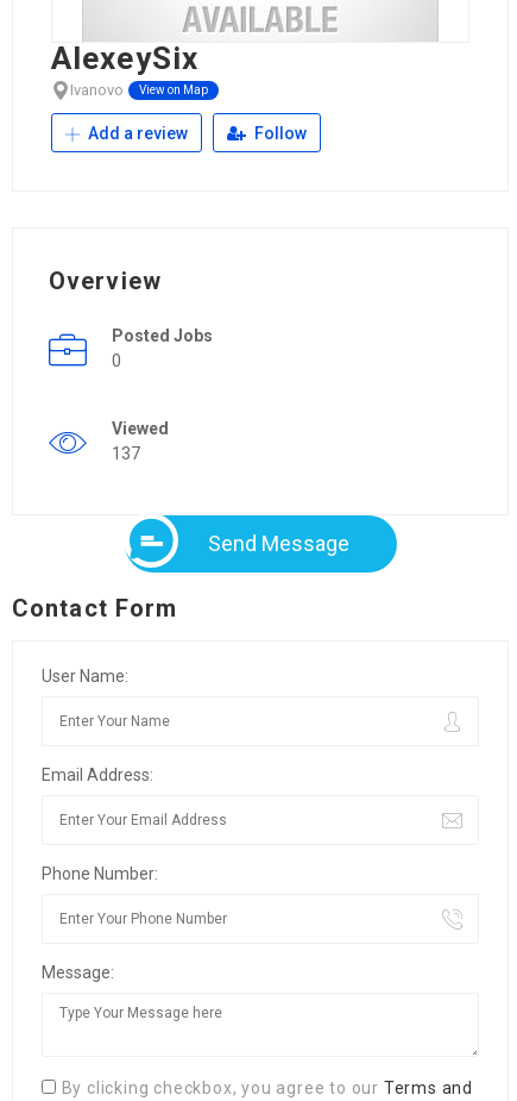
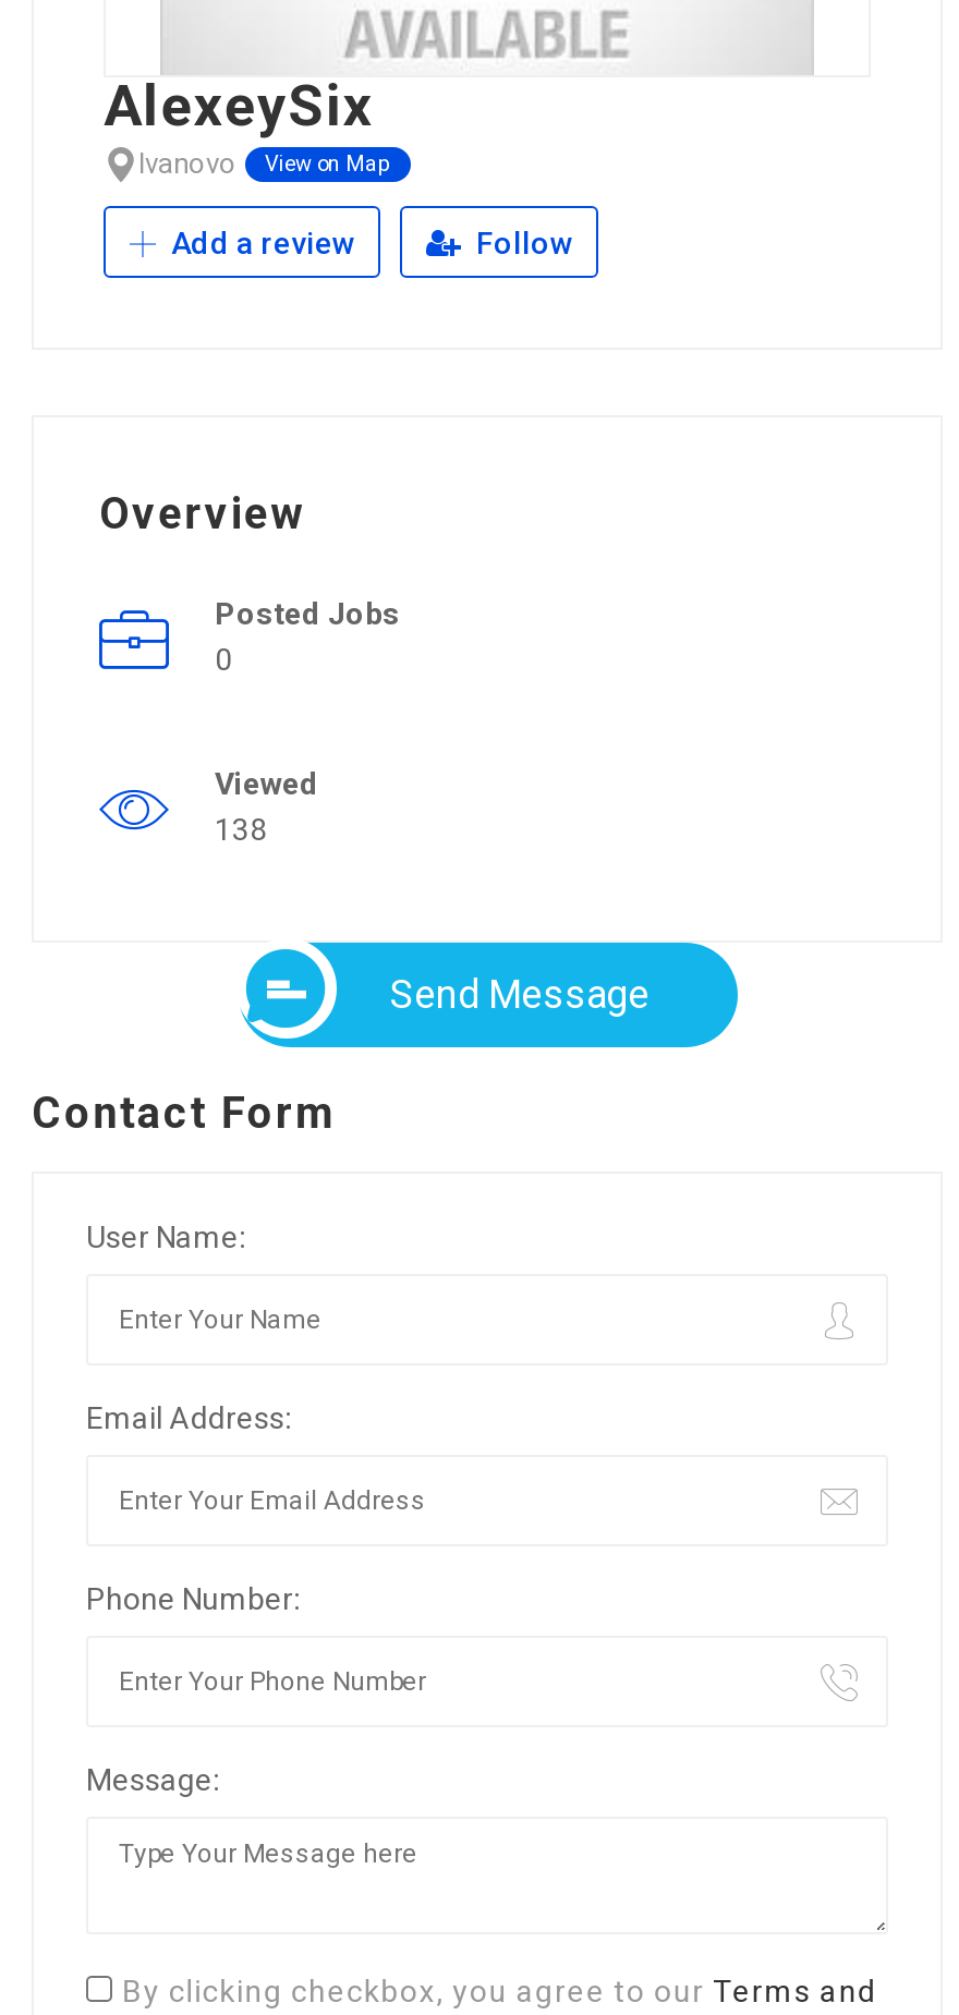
- 137
+ 138
